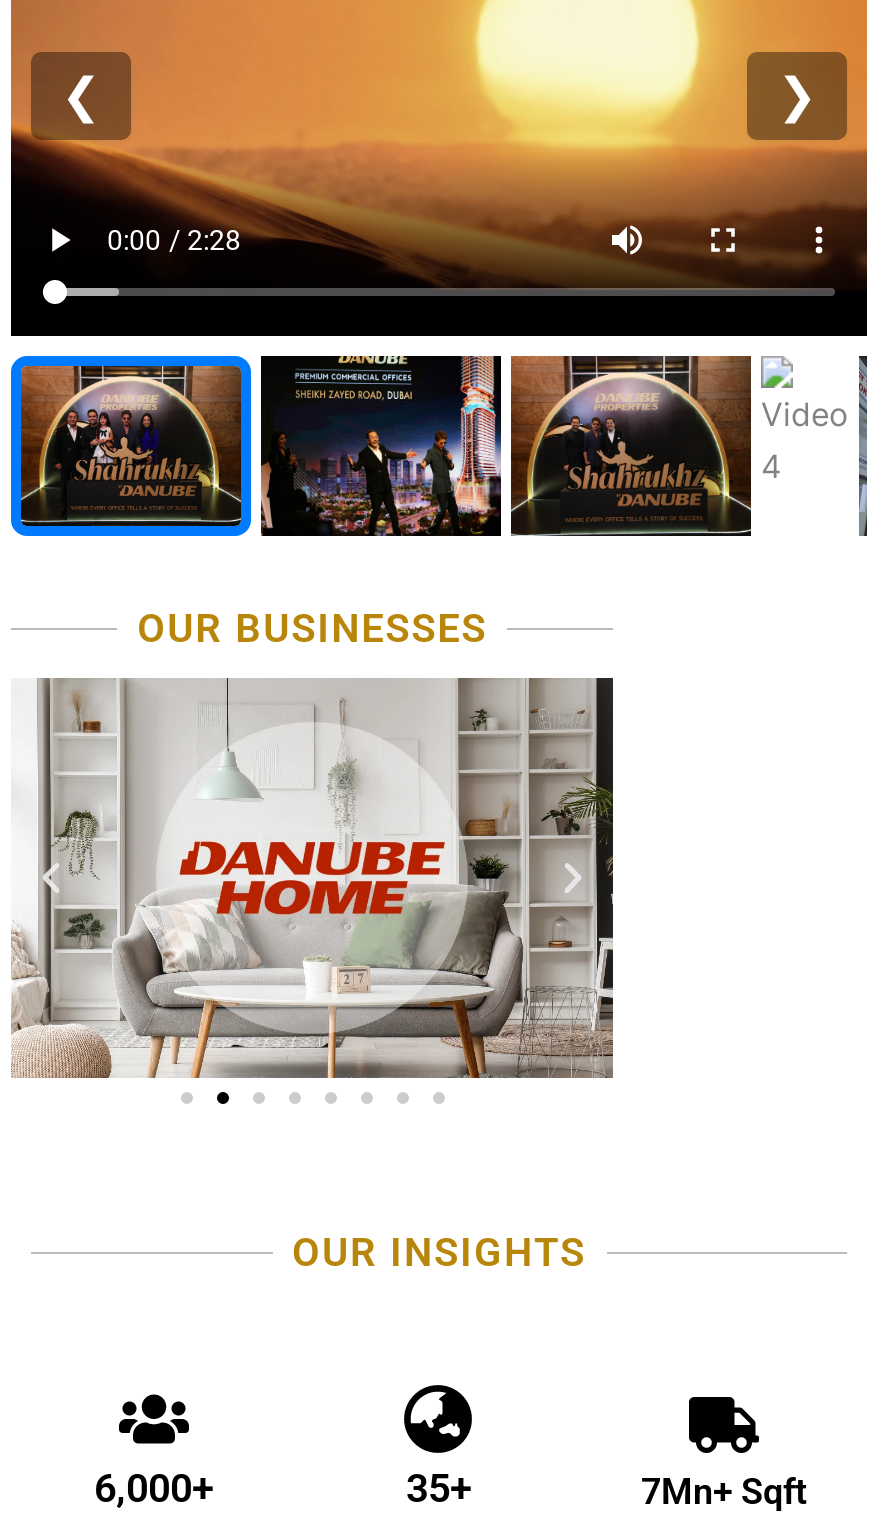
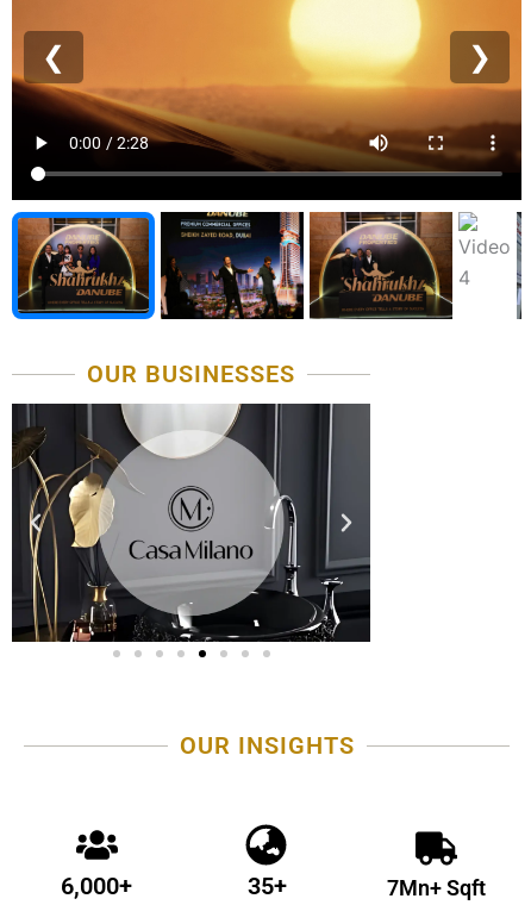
- [image]
+ [image]
